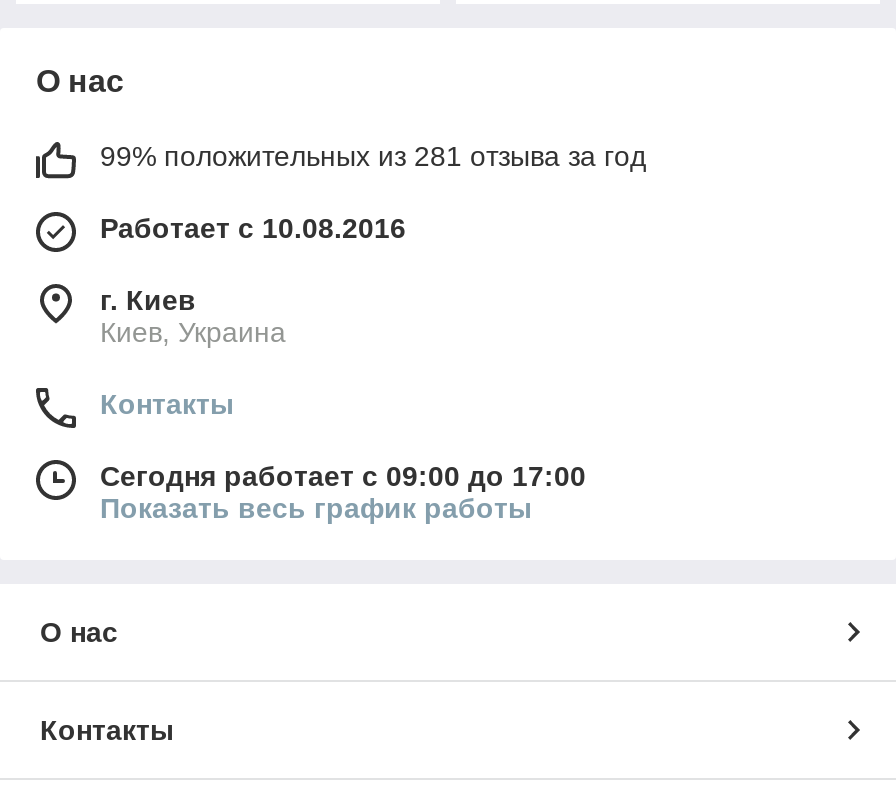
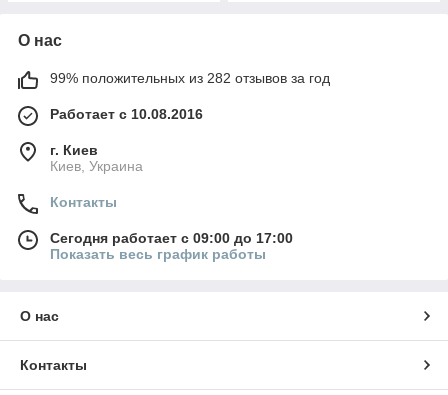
- 99% положительных из 281 отзыва за год
+ 99% положительных из 282 отзывов за год
